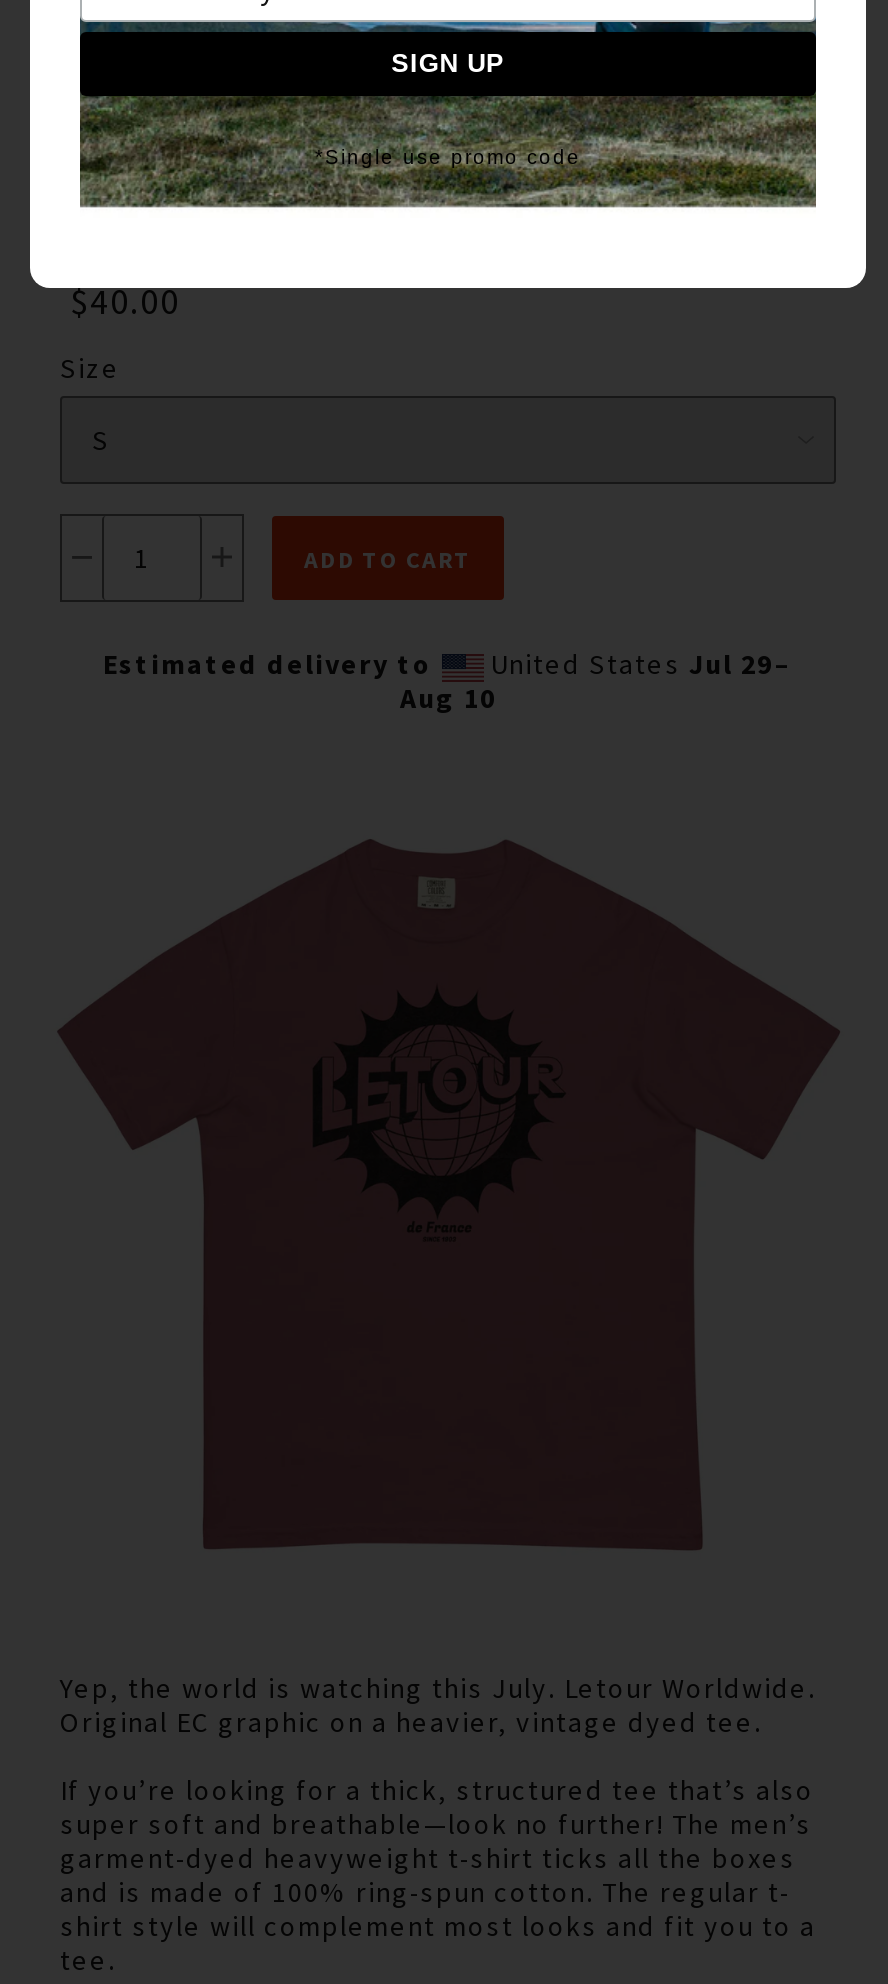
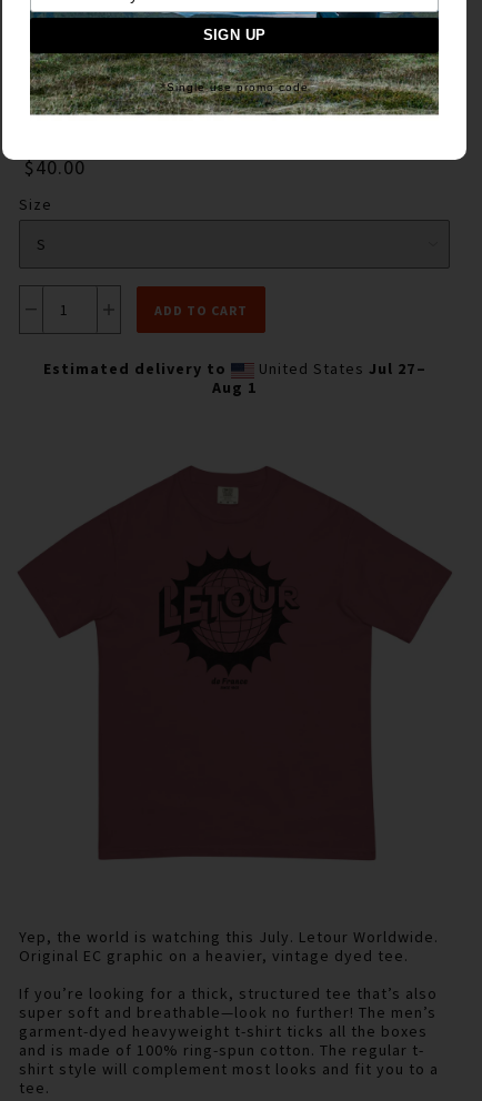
- United States Jul 29–
+ United States Jul 27–

- Aug 10
+ Aug 1
